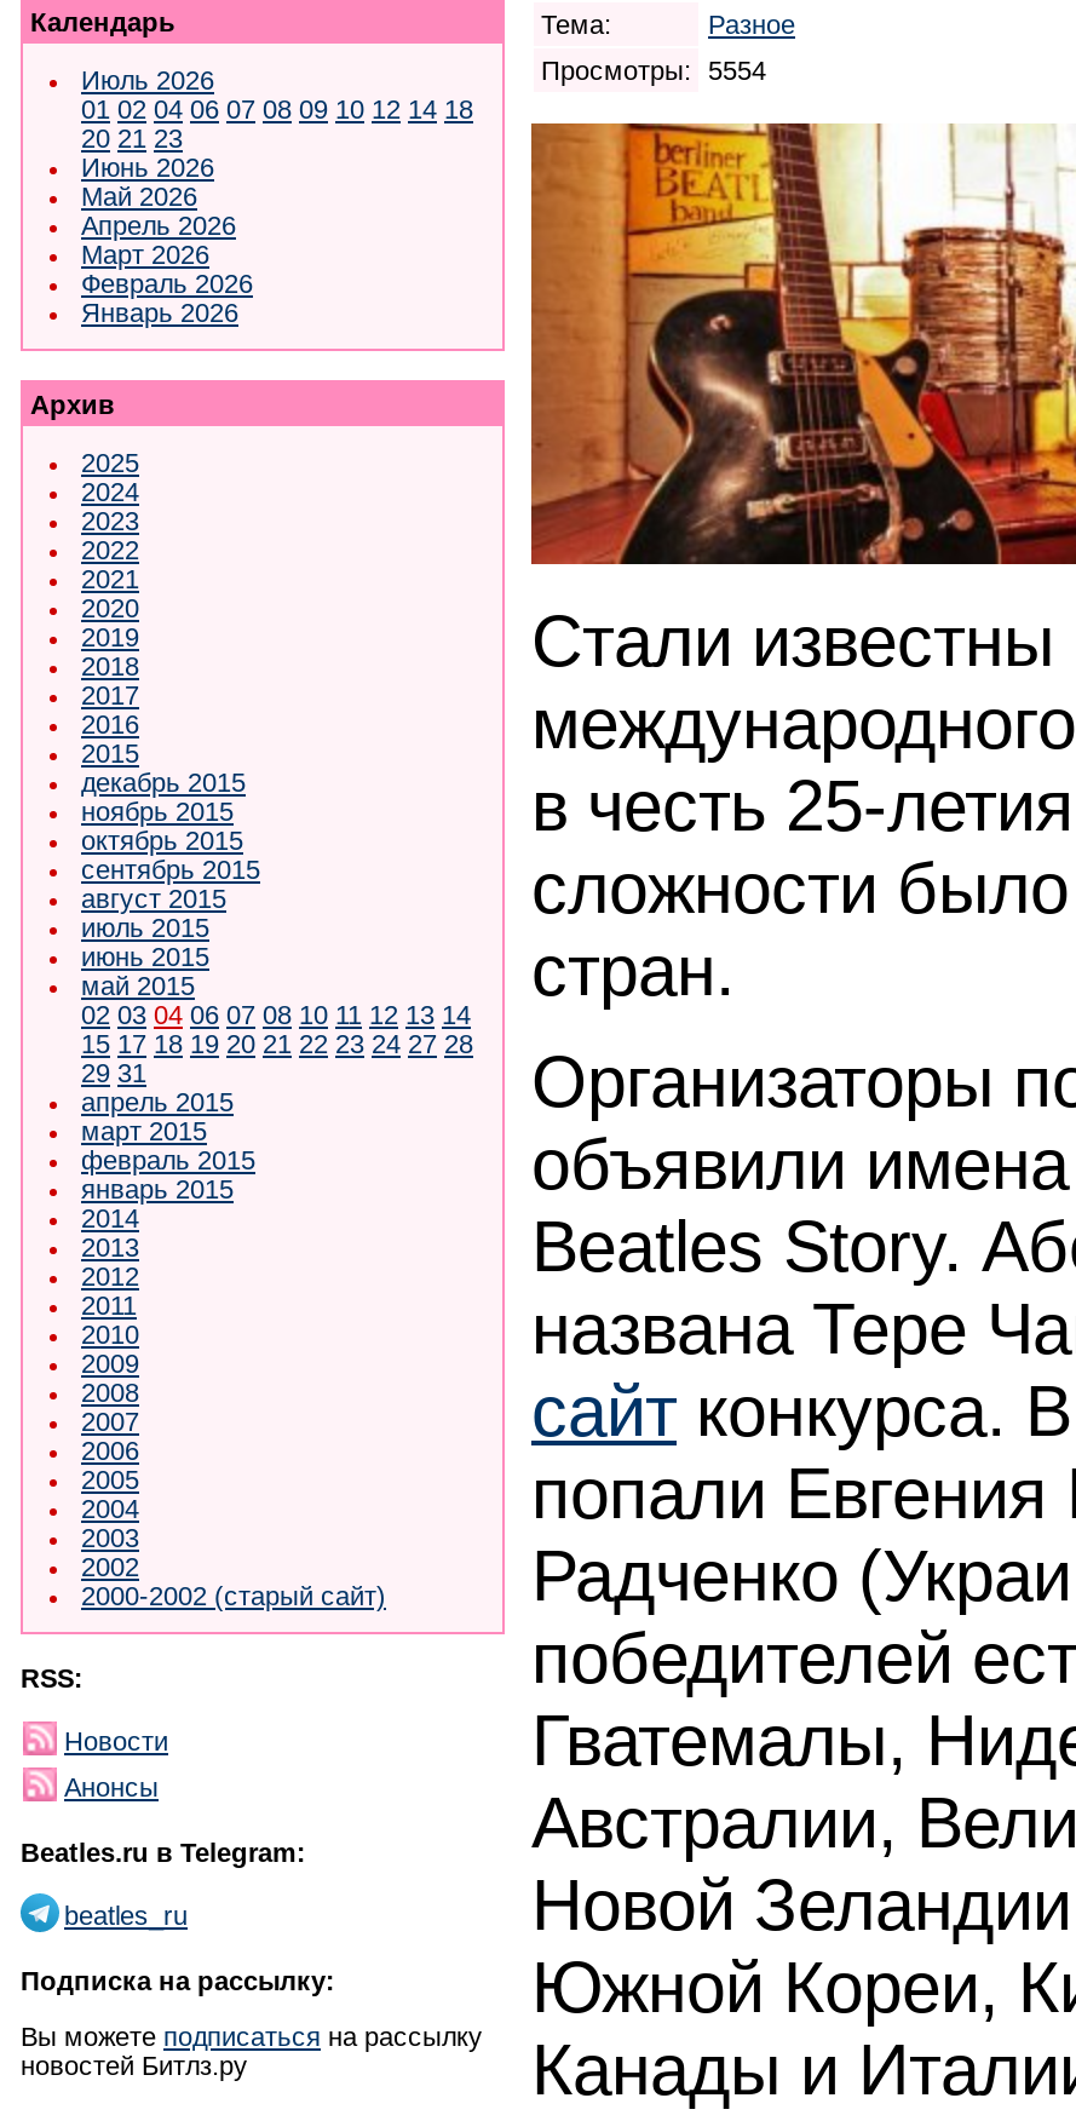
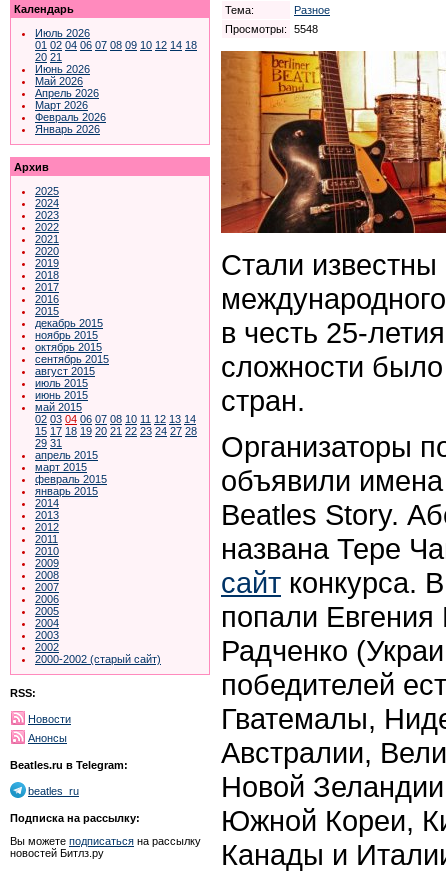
- Просмотры: 5554
+ Просмотры: 5548

- 20 21 23
+ 20 21
